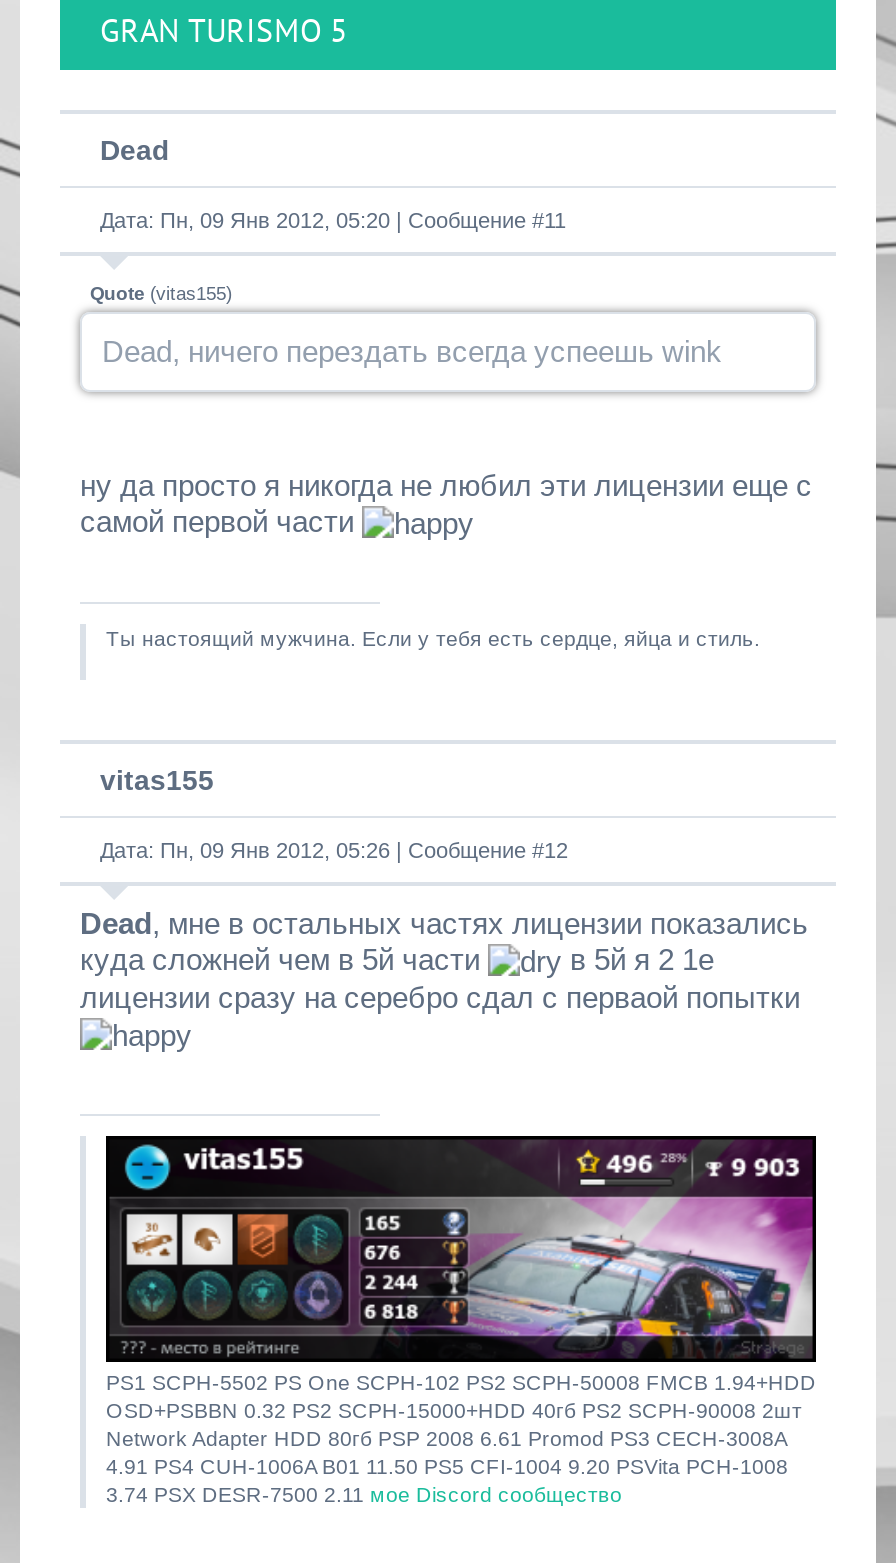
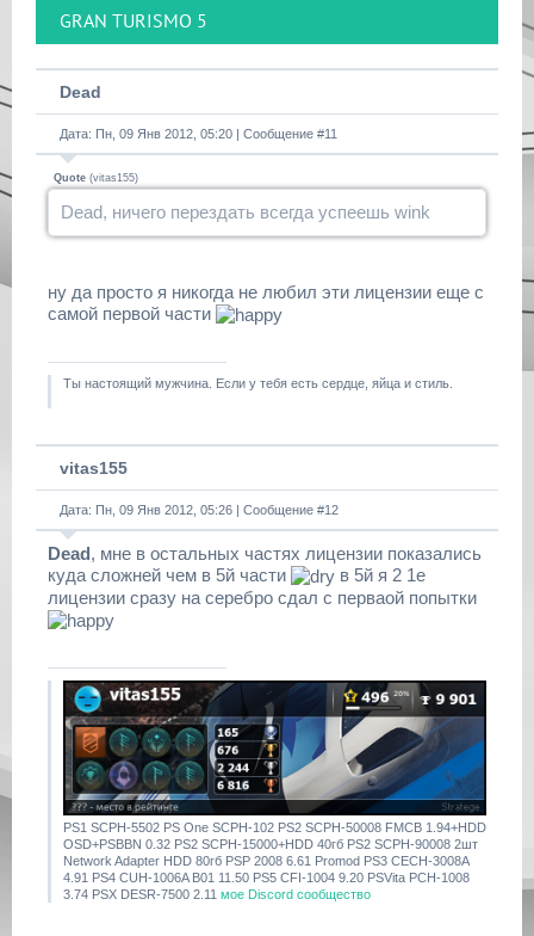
- [image]
+ [image]
